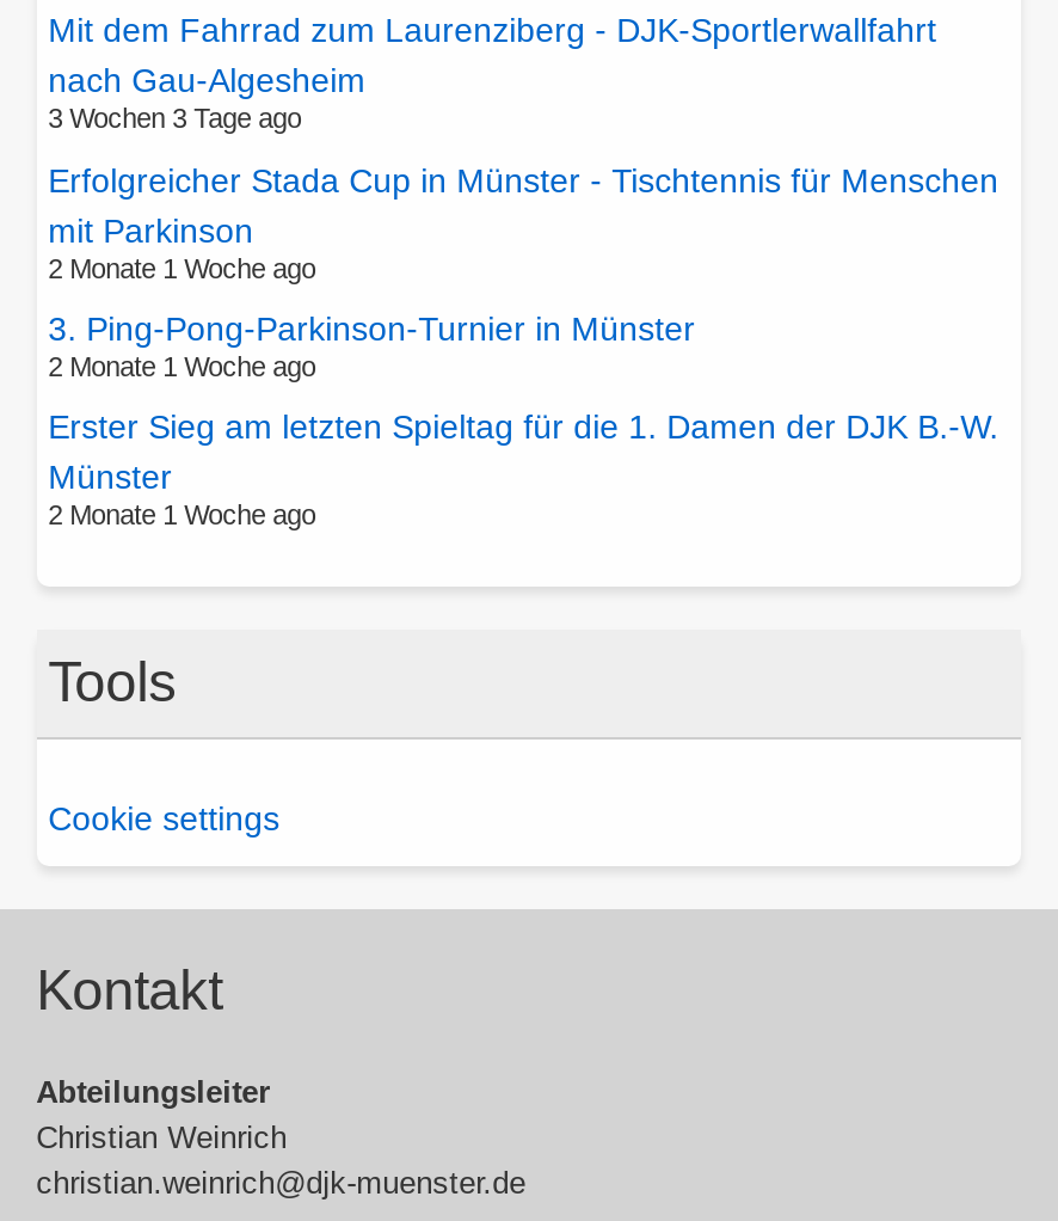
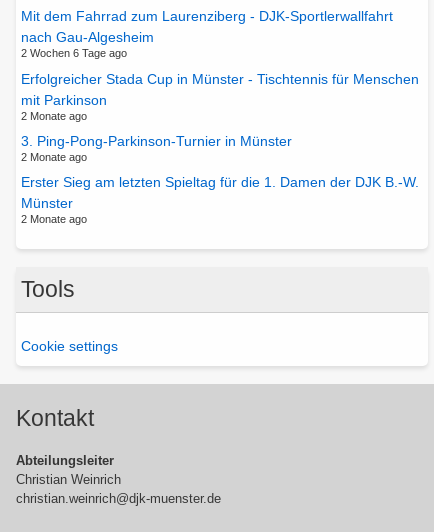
- 3 Wochen 3 Tage ago
+ 2 Wochen 6 Tage ago

- 2 Monate 1 Woche ago
+ 2 Monate ago

- 2 Monate 1 Woche ago
+ 2 Monate ago

- 2 Monate 1 Woche ago
+ 2 Monate ago
